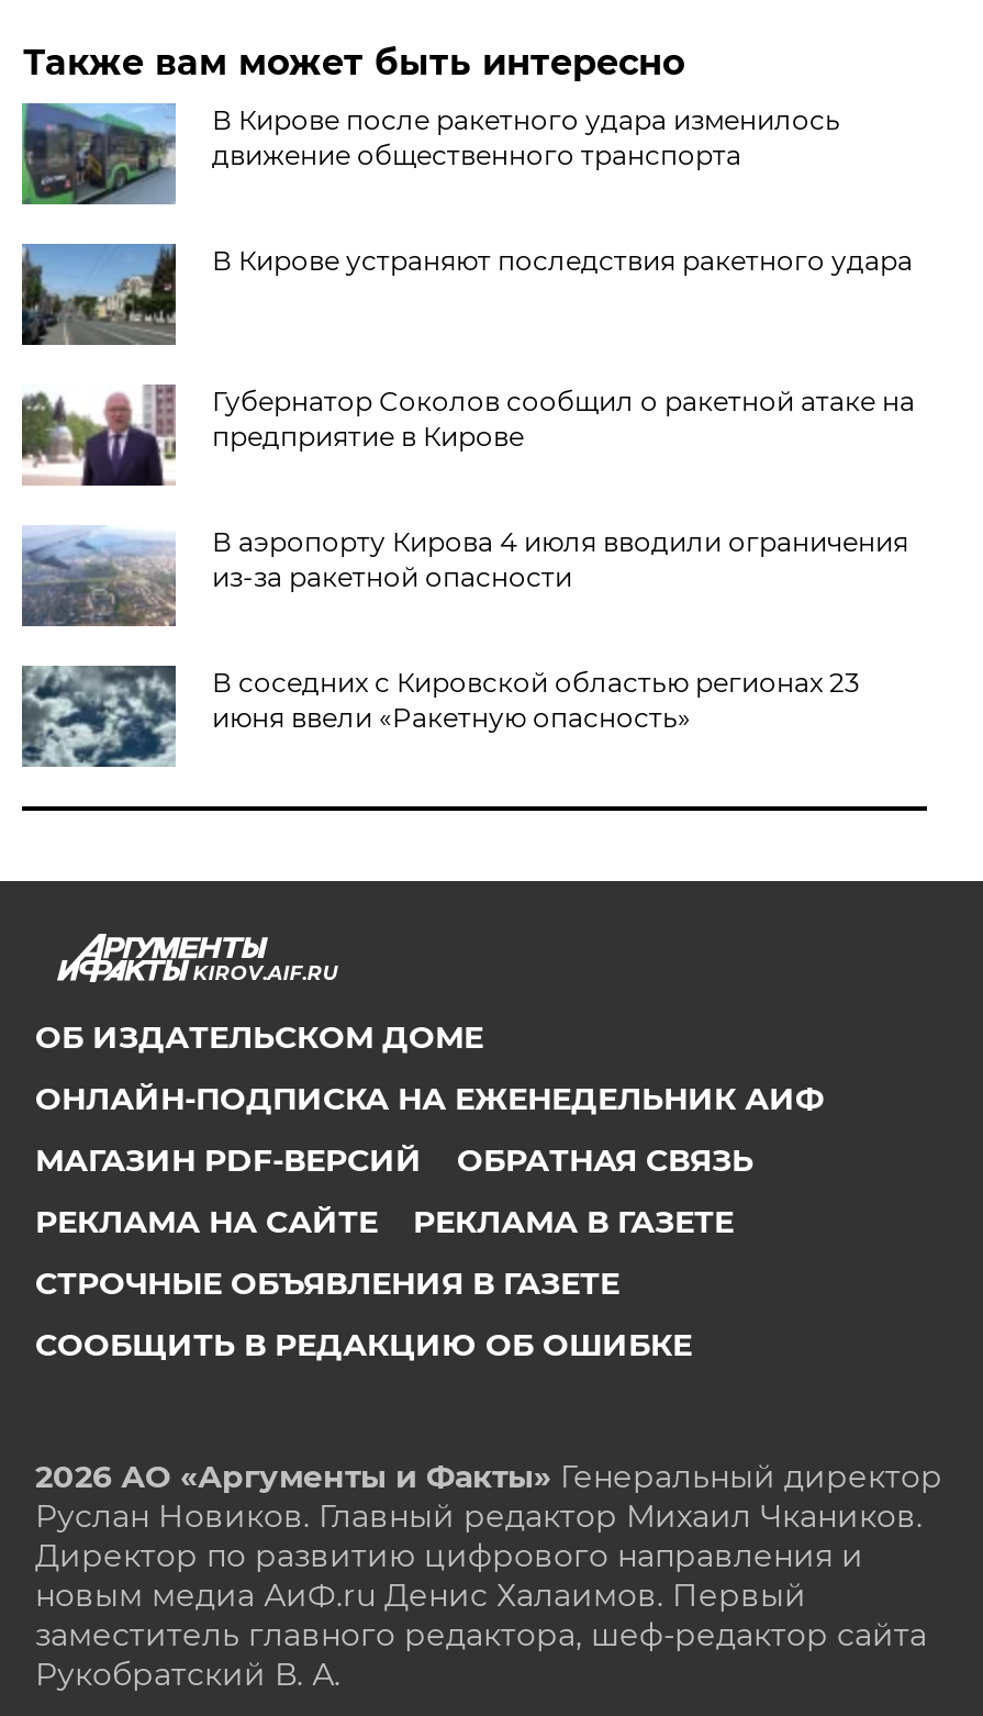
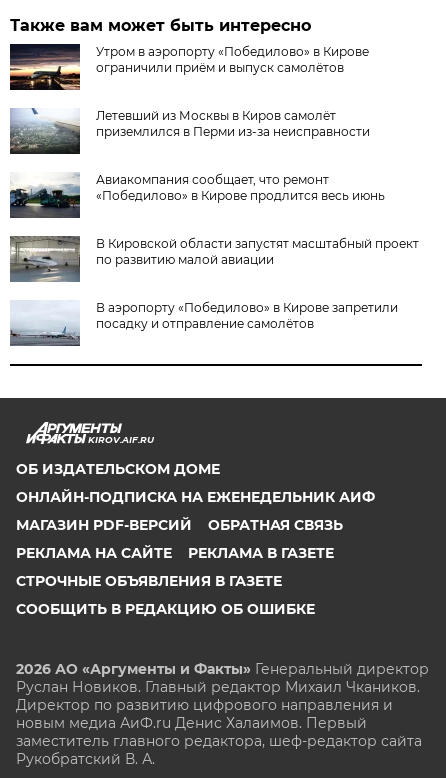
- [image]
- В Кирове после ракетного удара изменилось
- движение общественного транспорта
+ [image]
+ Утром в аэропорту «Победилово» в Кирове
+ ограничили приём и выпуск самолётов

- [image]
- В Кирове устраняют последствия ракетного удара
+ [image]
+ Летевший из Москвы в Киров самолёт
+ приземлился в Перми из-за неисправности

- [image]
- Губернатор Соколов сообщил о ракетной атаке на
- предприятие в Кирове
+ [image]
+ Авиакомпания сообщает, что ремонт
+ «Победилово» в Кирове продлится весь июнь

- [image]
- В аэропорту Кирова 4 июля вводили ограничения
- из-за ракетной опасности
+ [image]
+ В Кировской области запустят масштабный проект
+ по развитию малой авиации

- [image]
- В соседних с Кировской областью регионах 23
- июня ввели «Ракетную опасность»
+ [image]
+ В аэропорту «Победилово» в Кирове запретили
+ посадку и отправление самолётов
